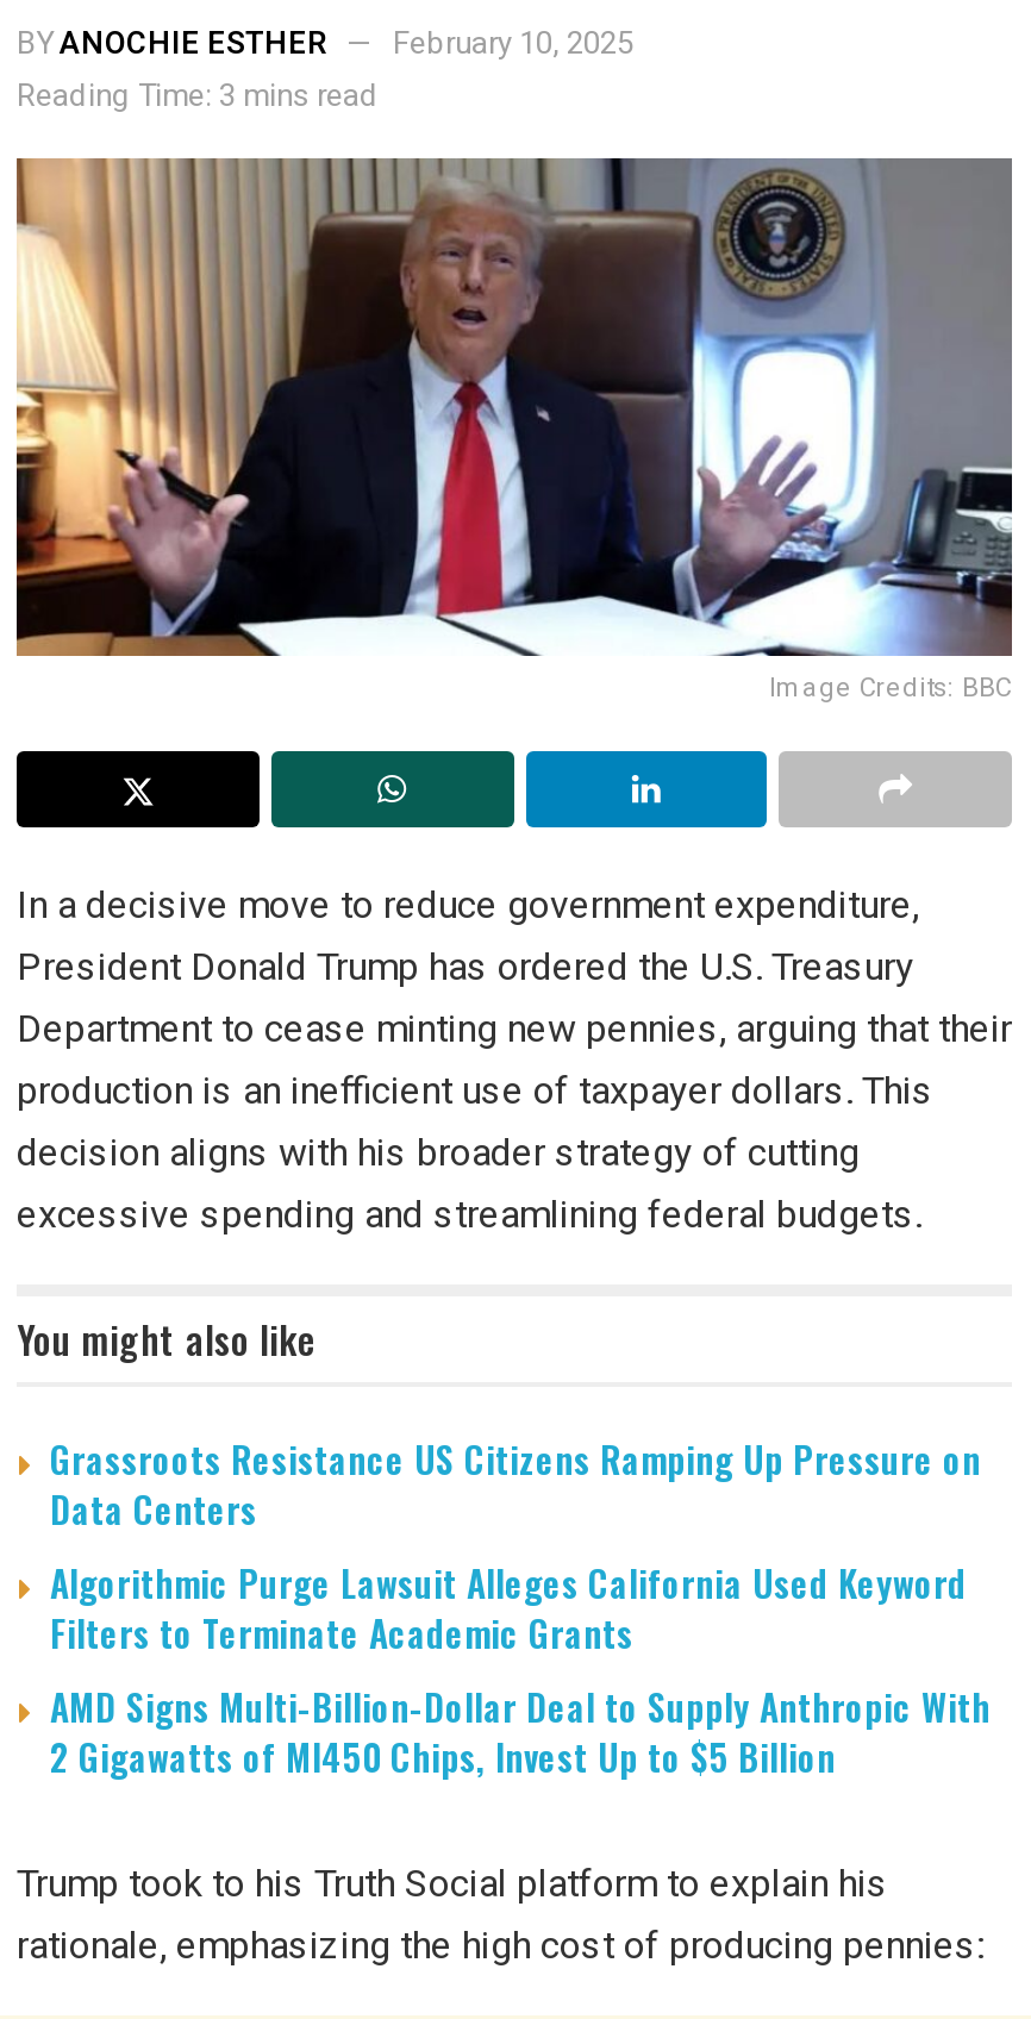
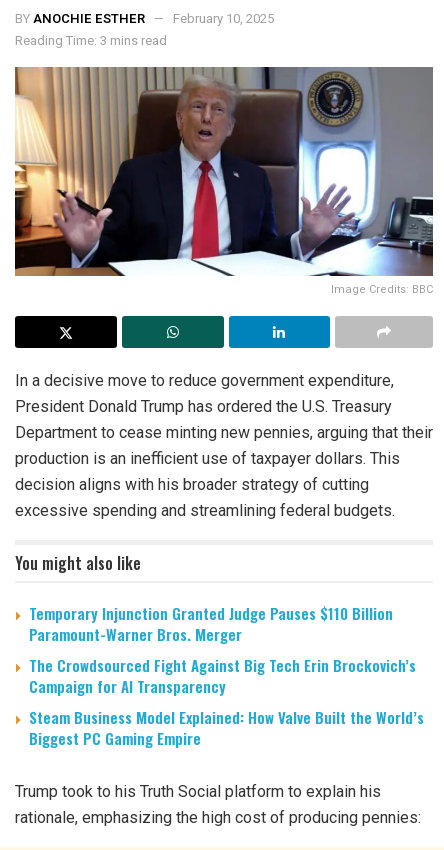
- Grassroots Resistance US Citizens Ramping Up Pressure on
- Data Centers
- Algorithmic Purge Lawsuit Alleges California Used Keyword
- Filters to Terminate Academic Grants
- AMD Signs Multi-Billion-Dollar Deal to Supply Anthropic With
- 2 Gigawatts of MI450 Chips, Invest Up to $5 Billion
+ Temporary Injunction Granted Judge Pauses $110 Billion
+ Paramount-Warner Bros. Merger
+ The Crowdsourced Fight Against Big Tech Erin Brockovich’s
+ Campaign for AI Transparency
+ Steam Business Model Explained: How Valve Built the World’s
+ Biggest PC Gaming Empire
